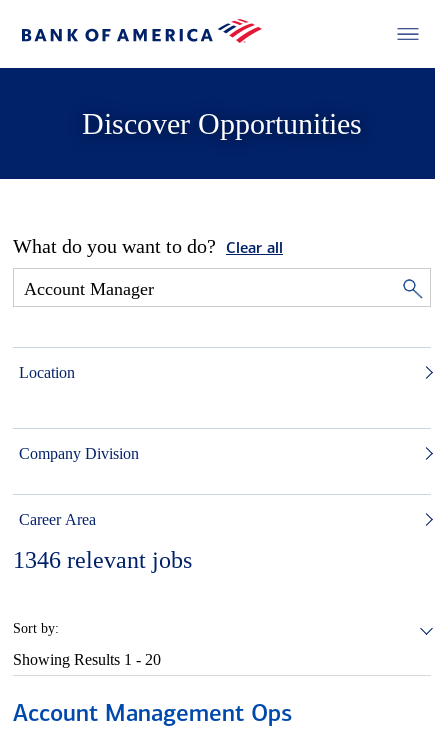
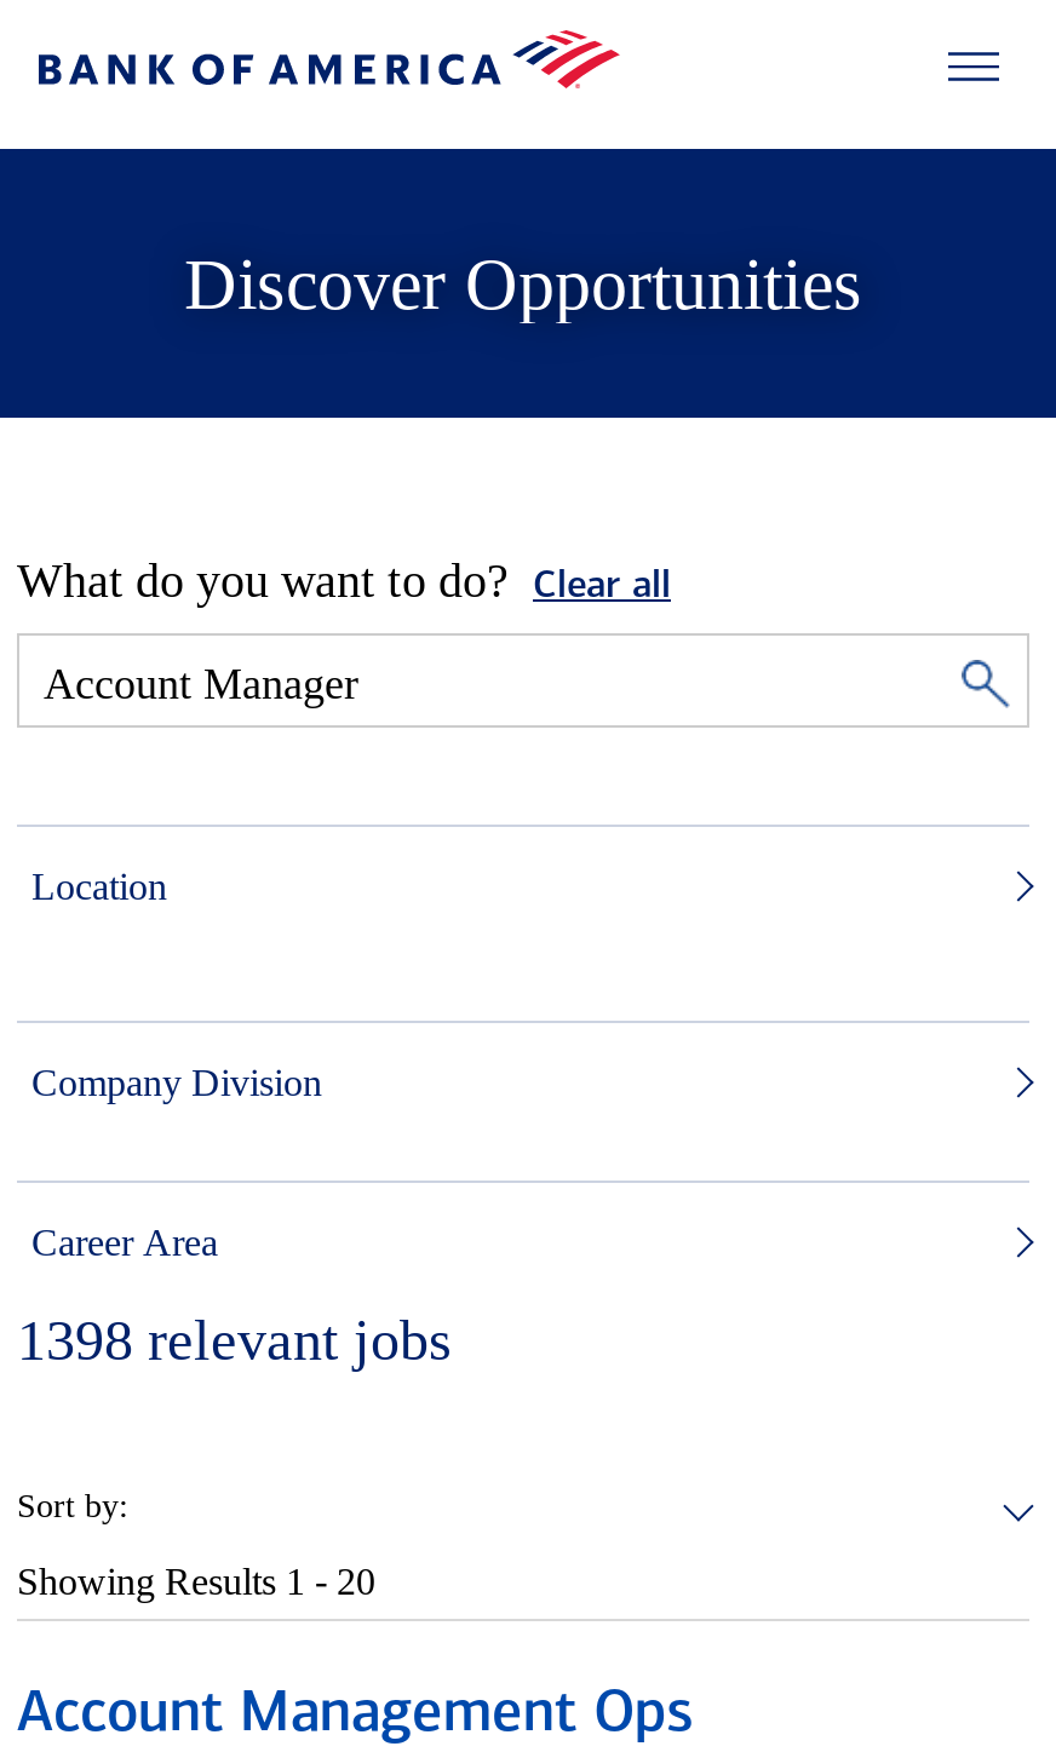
- 1346 relevant jobs
+ 1398 relevant jobs
